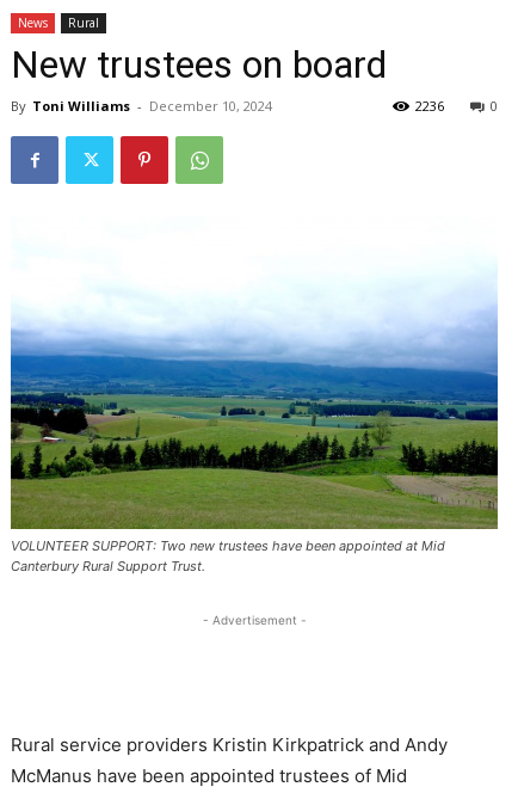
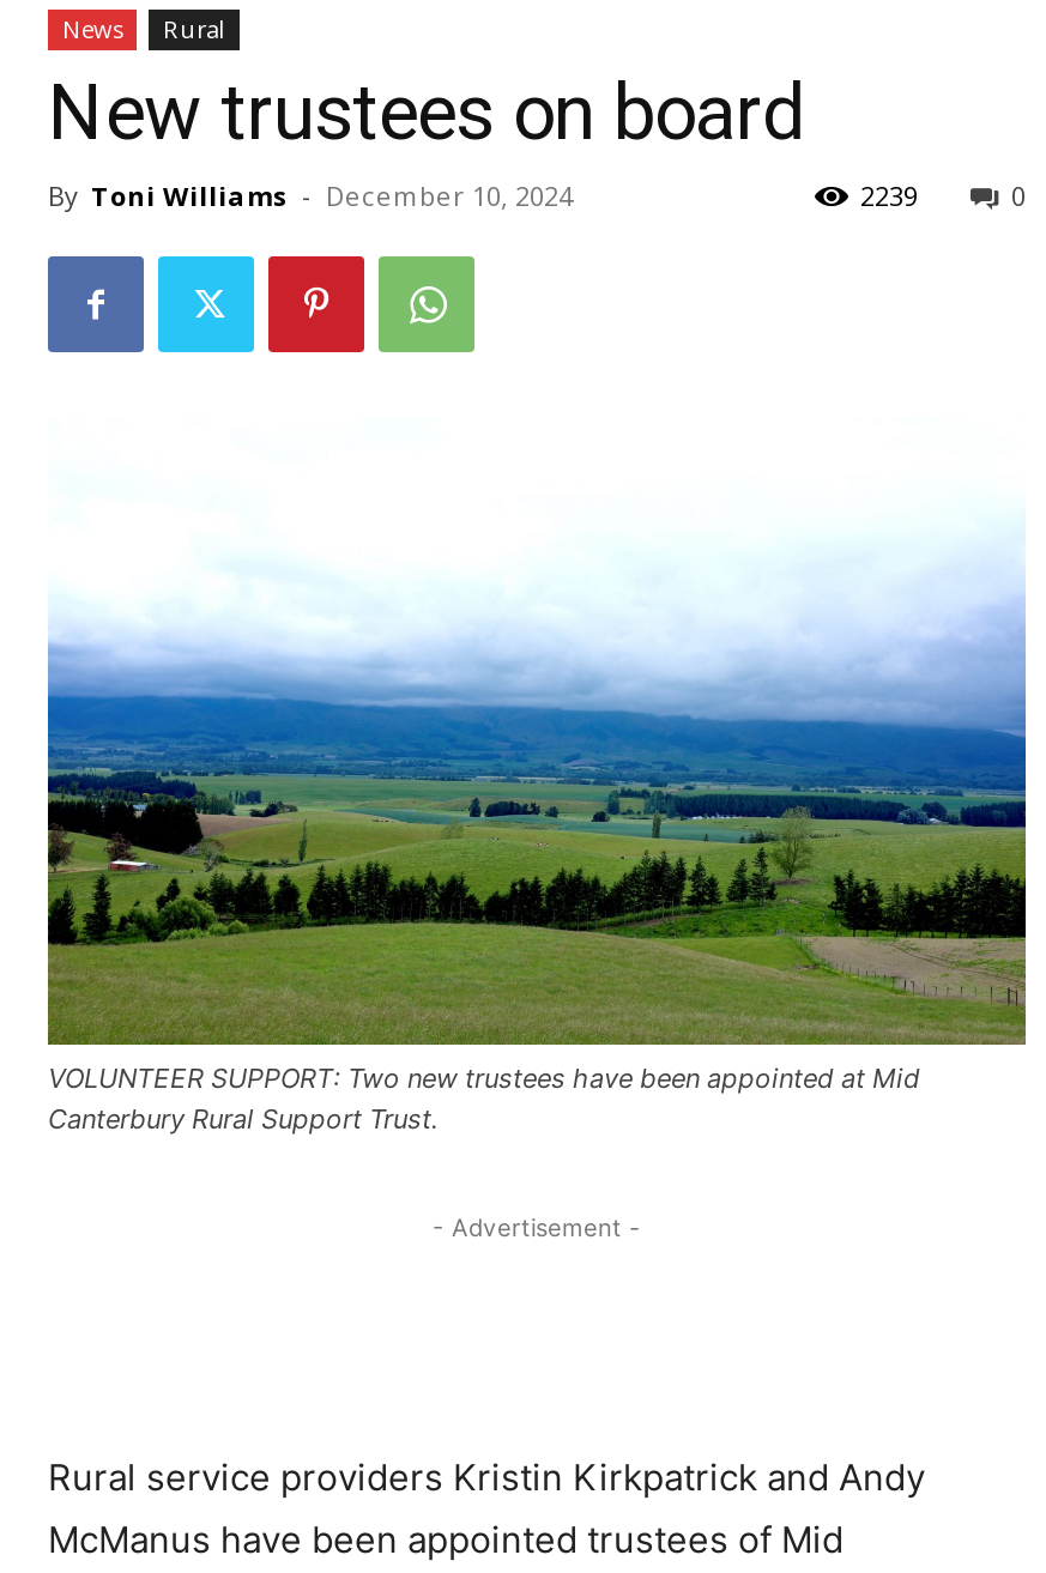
- 2236
+ 2239
